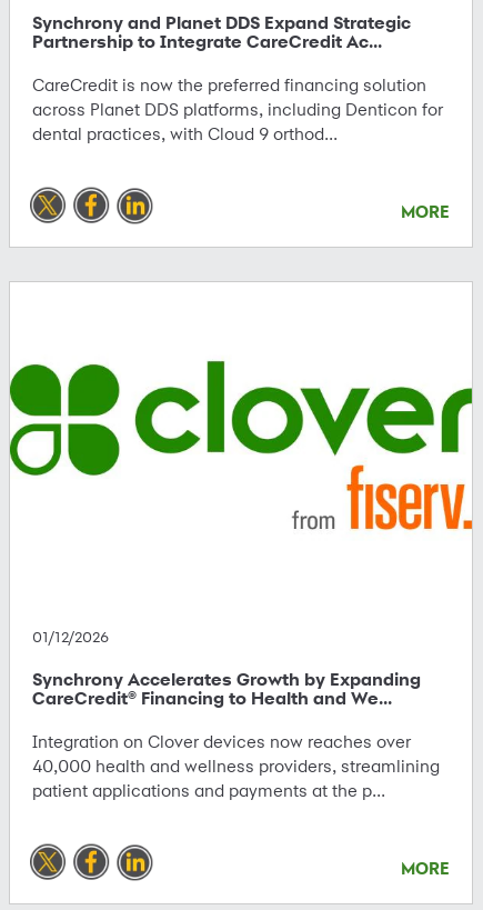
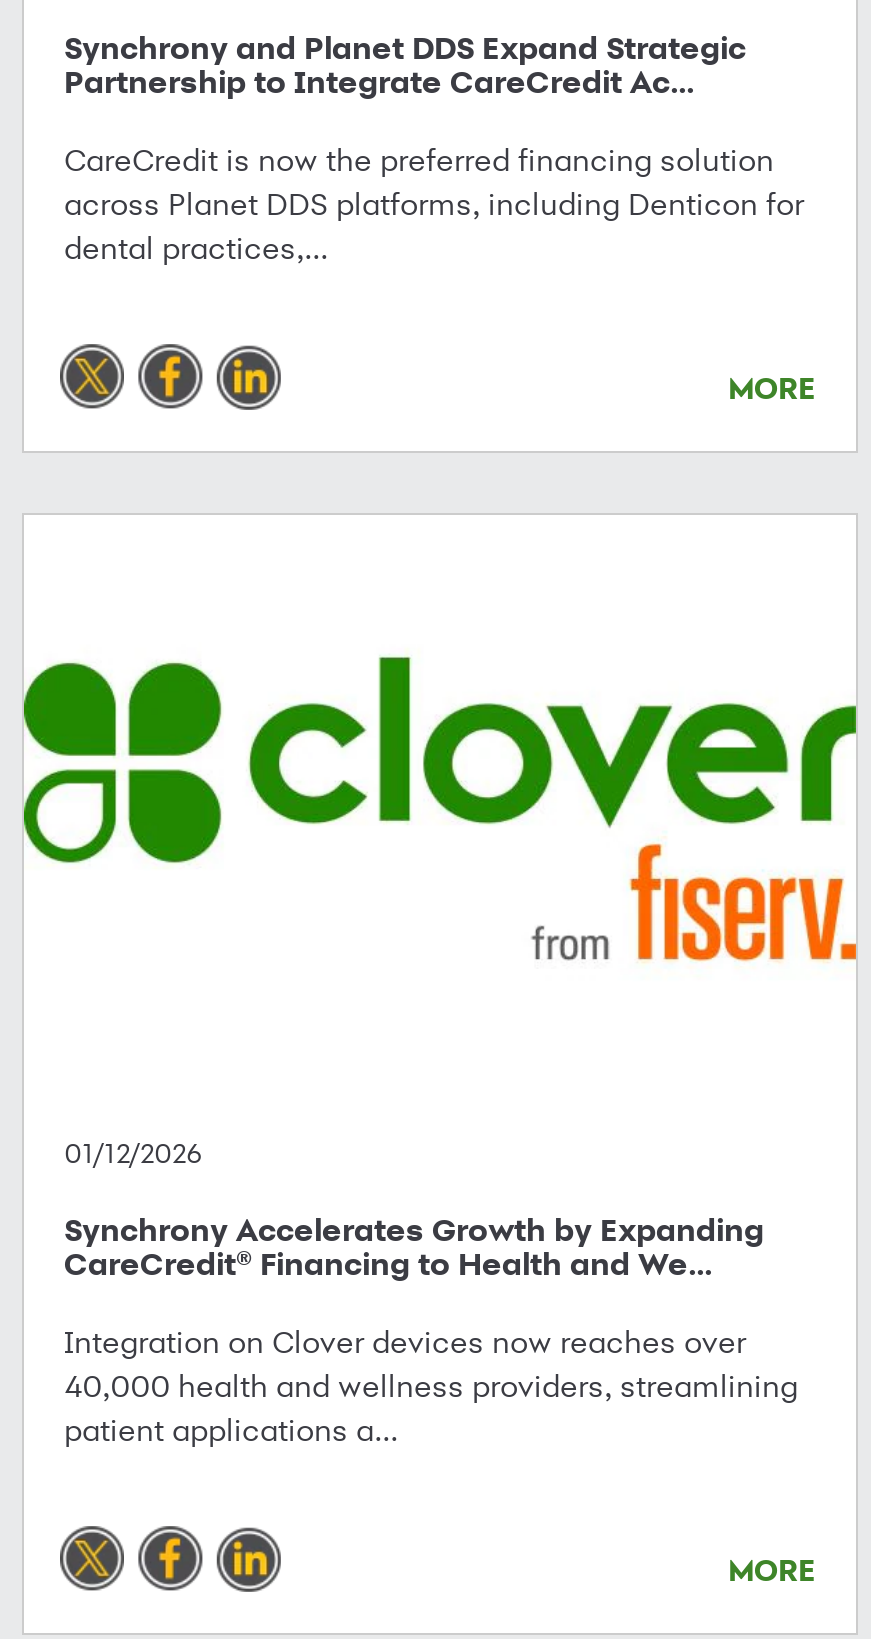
- dental practices, with Cloud 9 orthod...
+ dental practices,...

- patient applications and payments at the p...
+ patient applications a...
